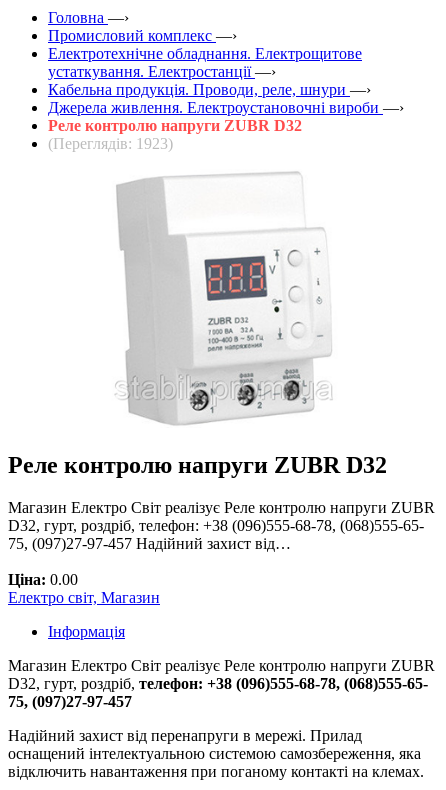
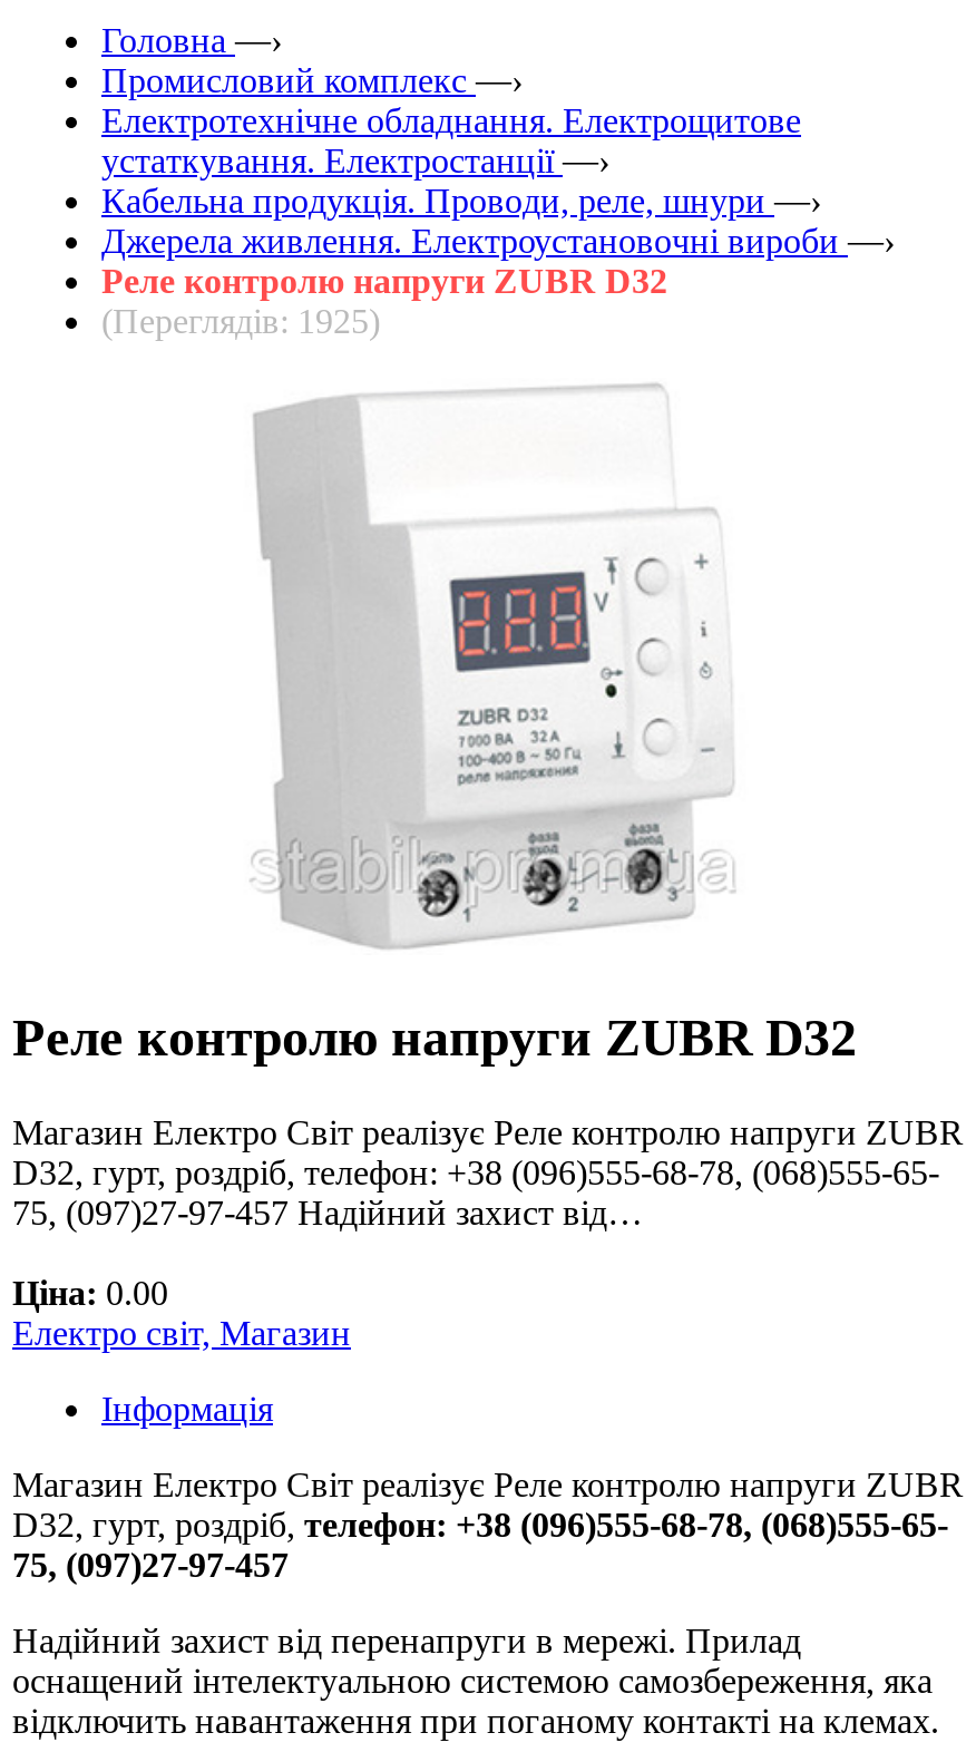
- (Переглядів: 1923)
+ (Переглядів: 1925)
